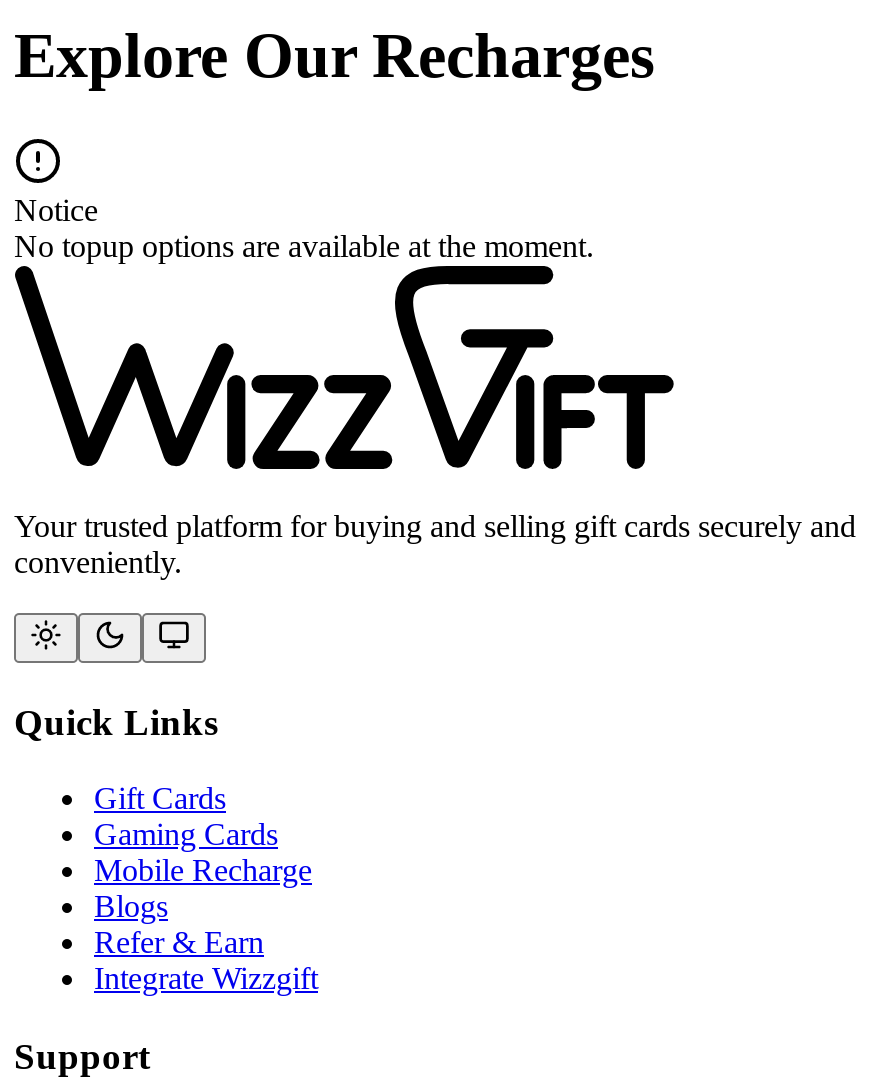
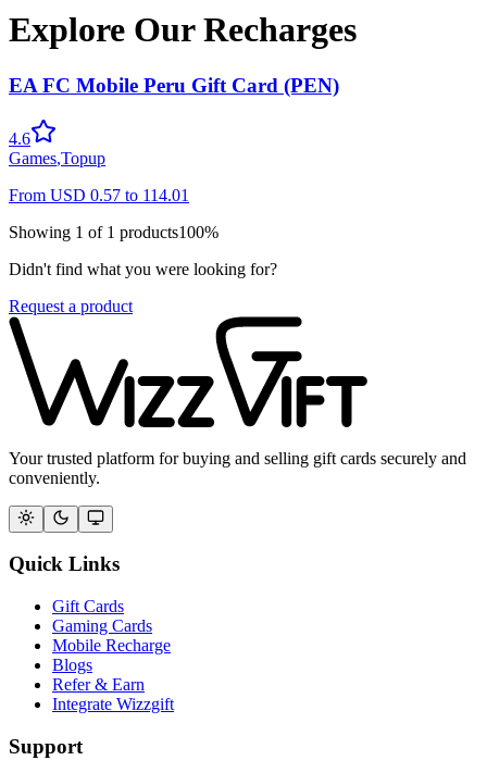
- Notice
- No topup options are available at the moment.
+ EA FC Mobile Peru Gift Card (PEN)
+ 4.6
+ Games,Topup
+ From USD 0.57 to 114.01
+ Showing 1 of 1 products100%
+ Didn't find what you were looking for?
+ Request a product
